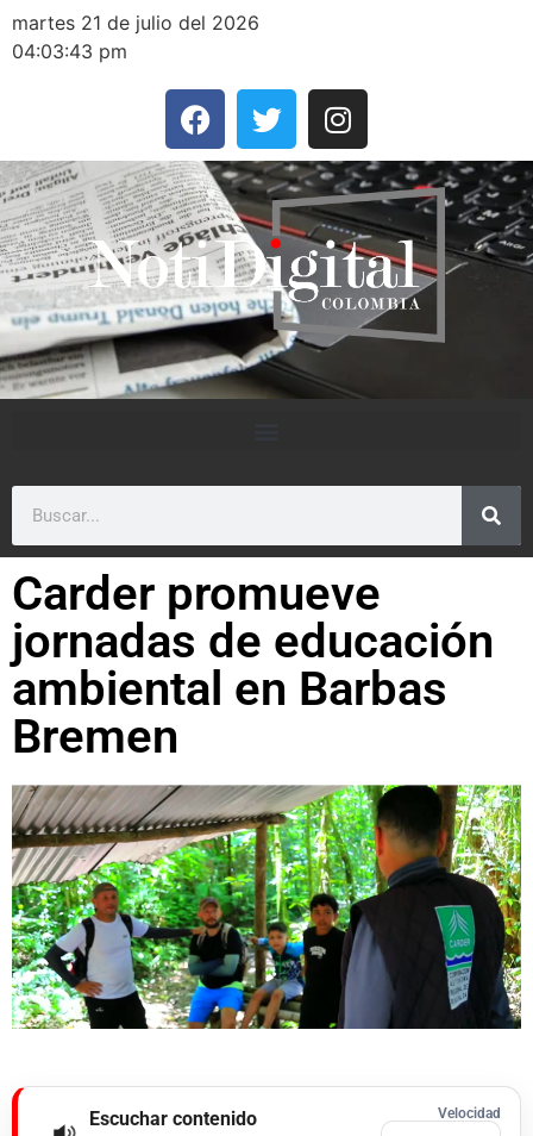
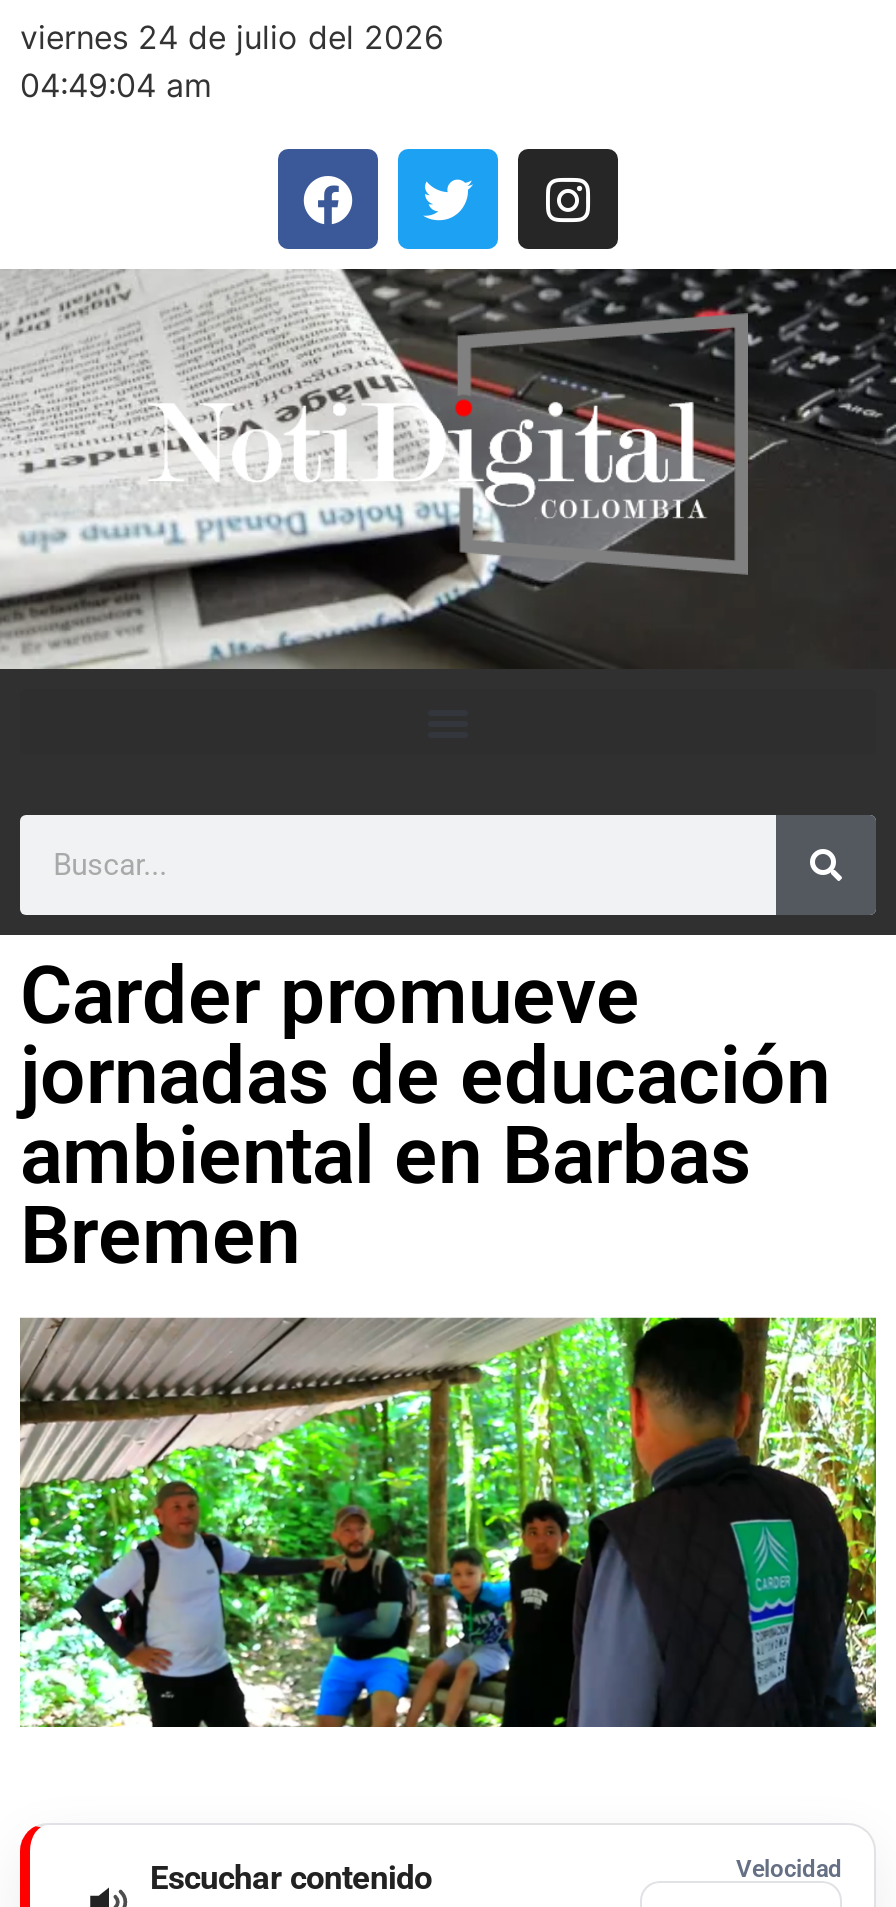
- martes 21 de julio del 2026
- 04:03:43 pm
+ viernes 24 de julio del 2026
+ 04:49:04 am
